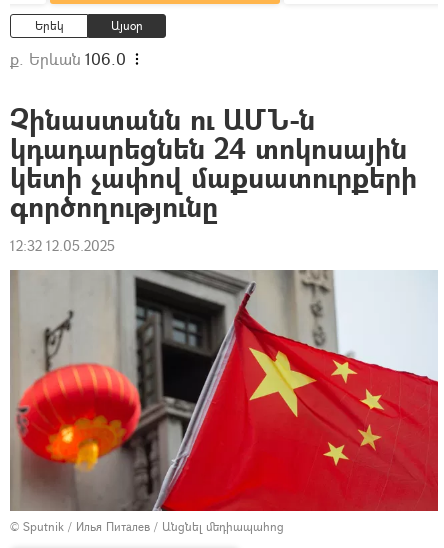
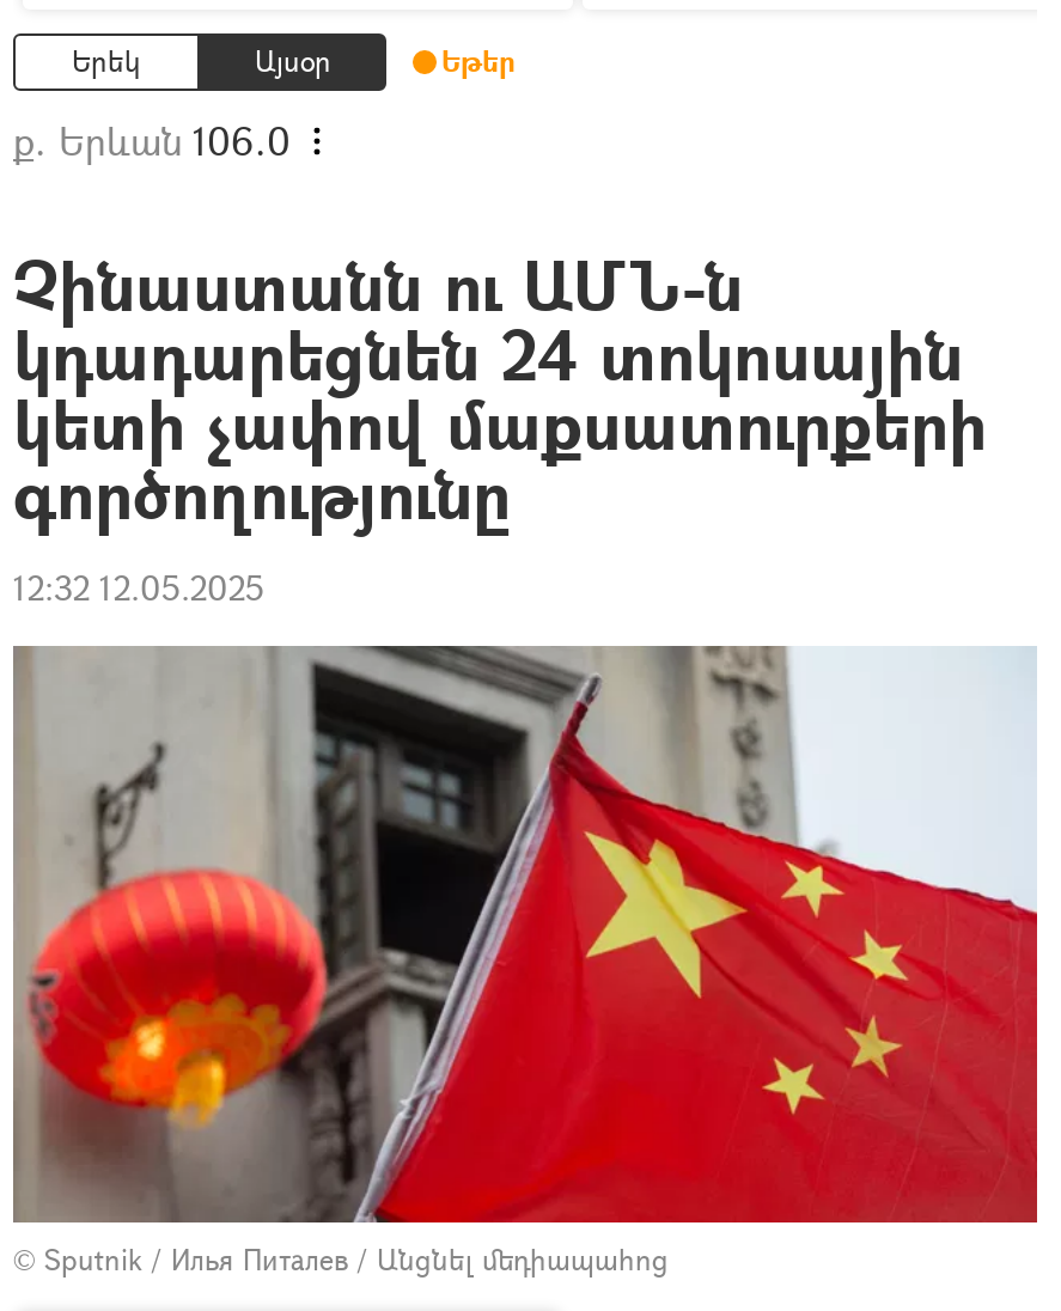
+ Եթեր
